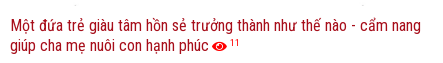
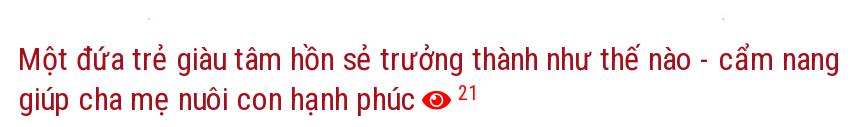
- giúp cha mẹ nuôi con hạnh phúc 11
+ giúp cha mẹ nuôi con hạnh phúc 21
